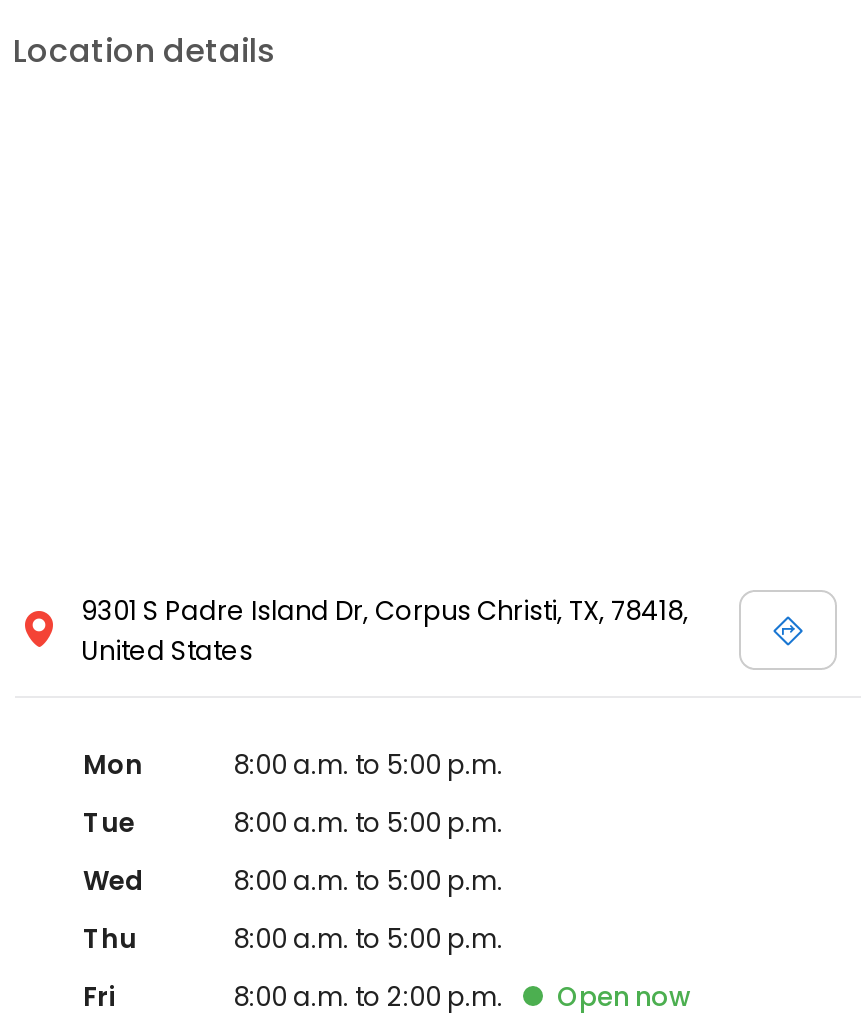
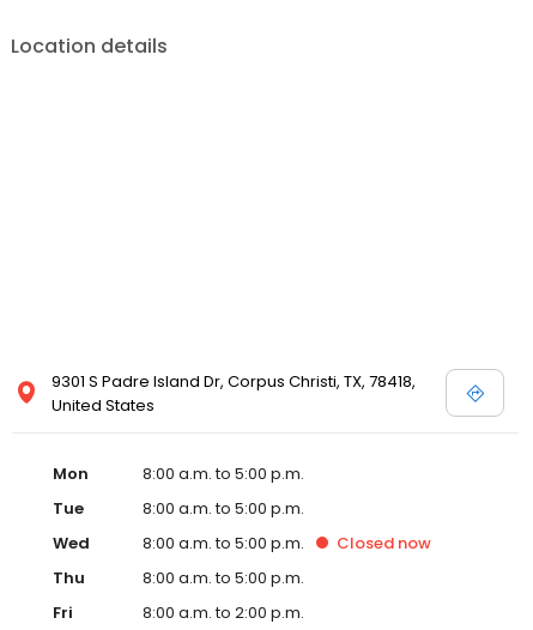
+ Closed now

- Open now
